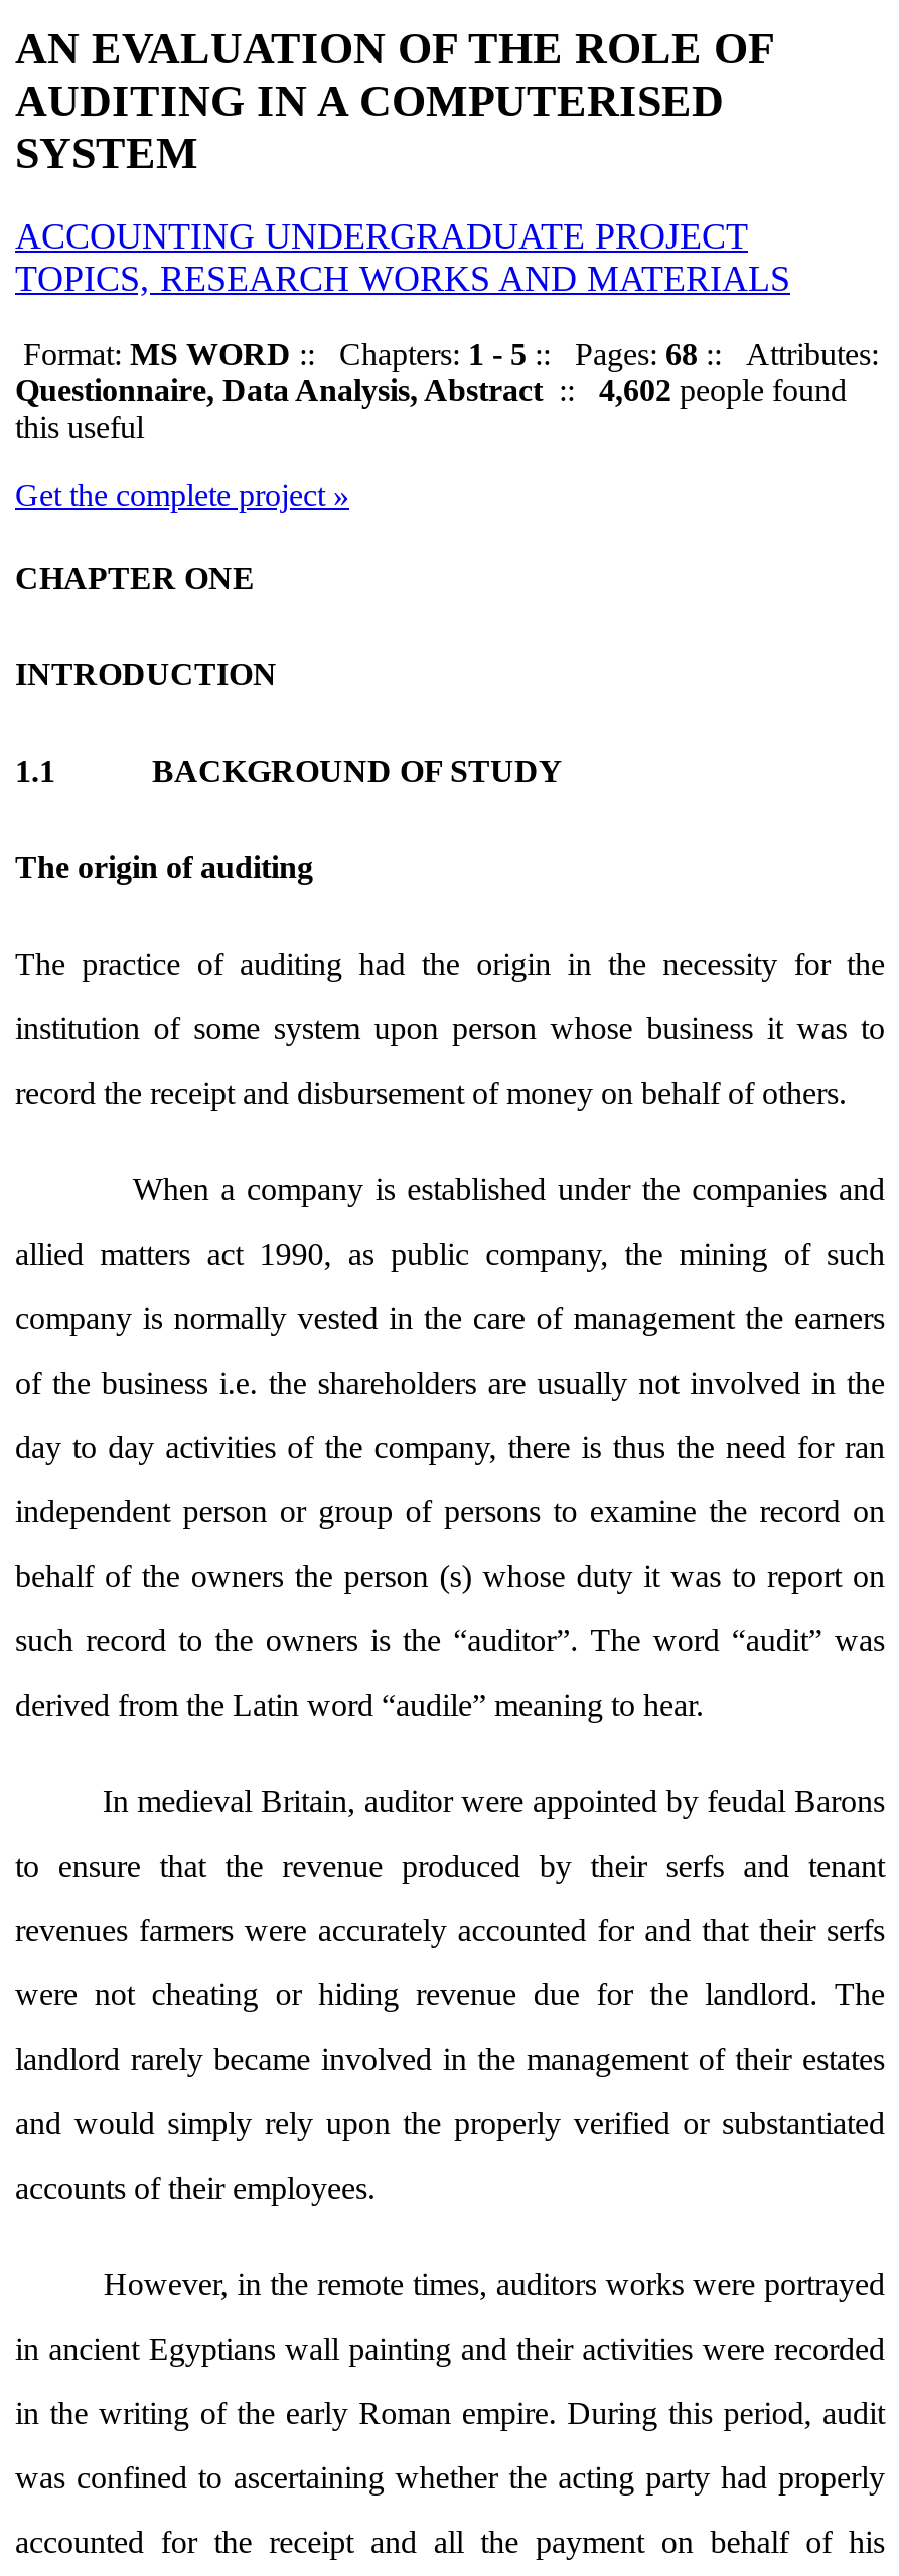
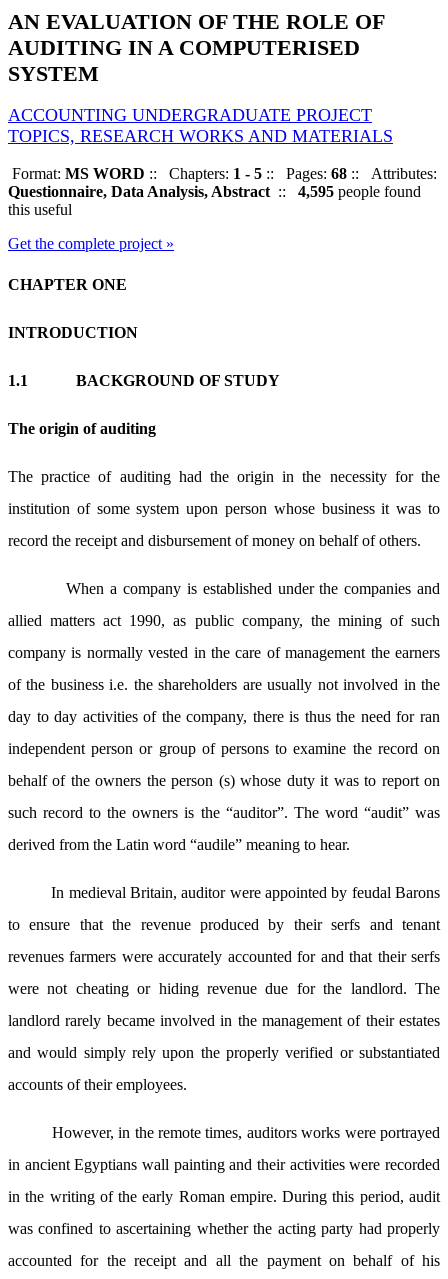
- Questionnaire, Data Analysis, Abstract:: 4,602 people found
+ Questionnaire, Data Analysis, Abstract:: 4,595 people found
